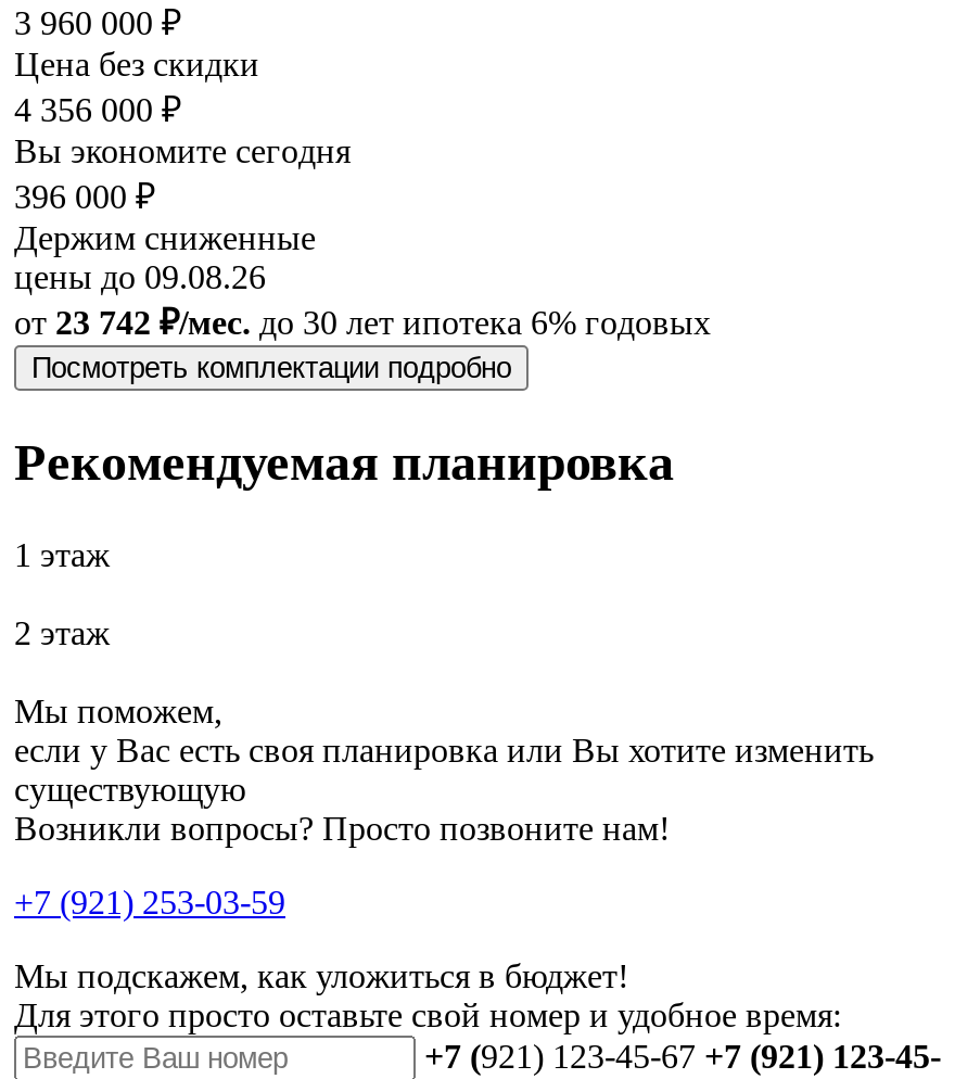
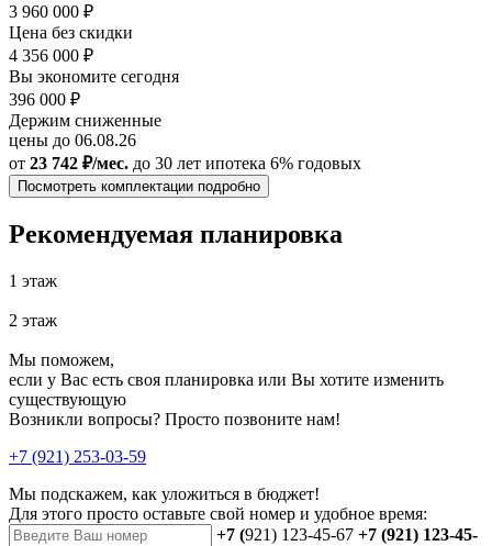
- цены до 09.08.26
+ цены до 06.08.26
